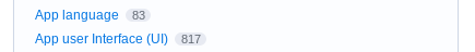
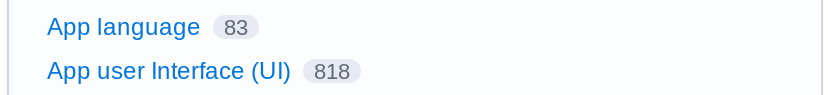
- App user Interface (UI) 817
+ App user Interface (UI) 818
